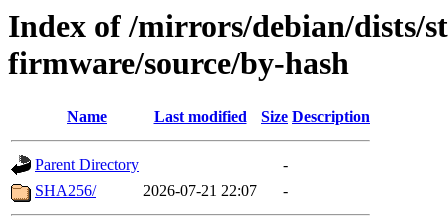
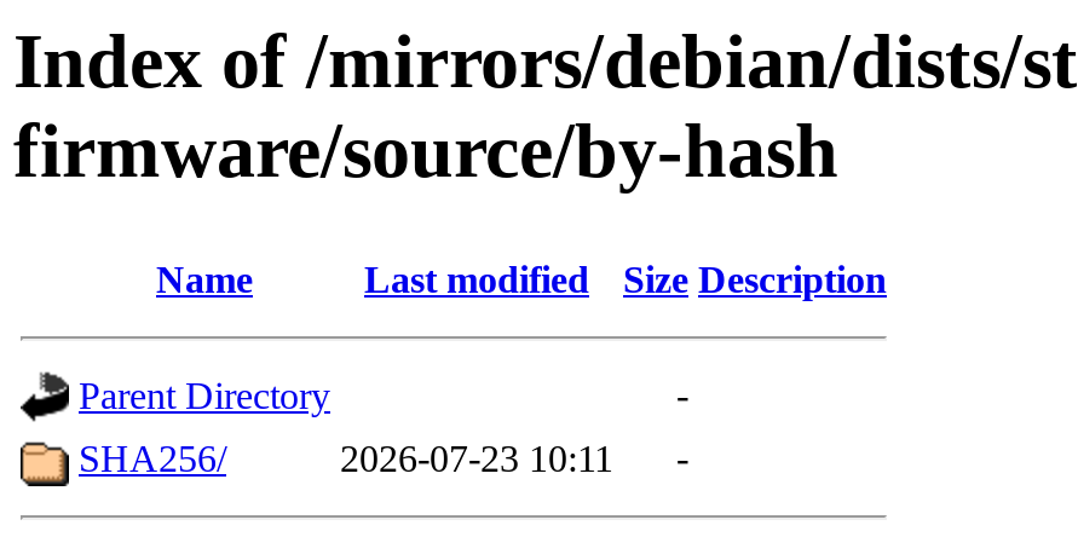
- 2026-07-21 22:07
+ 2026-07-23 10:11
